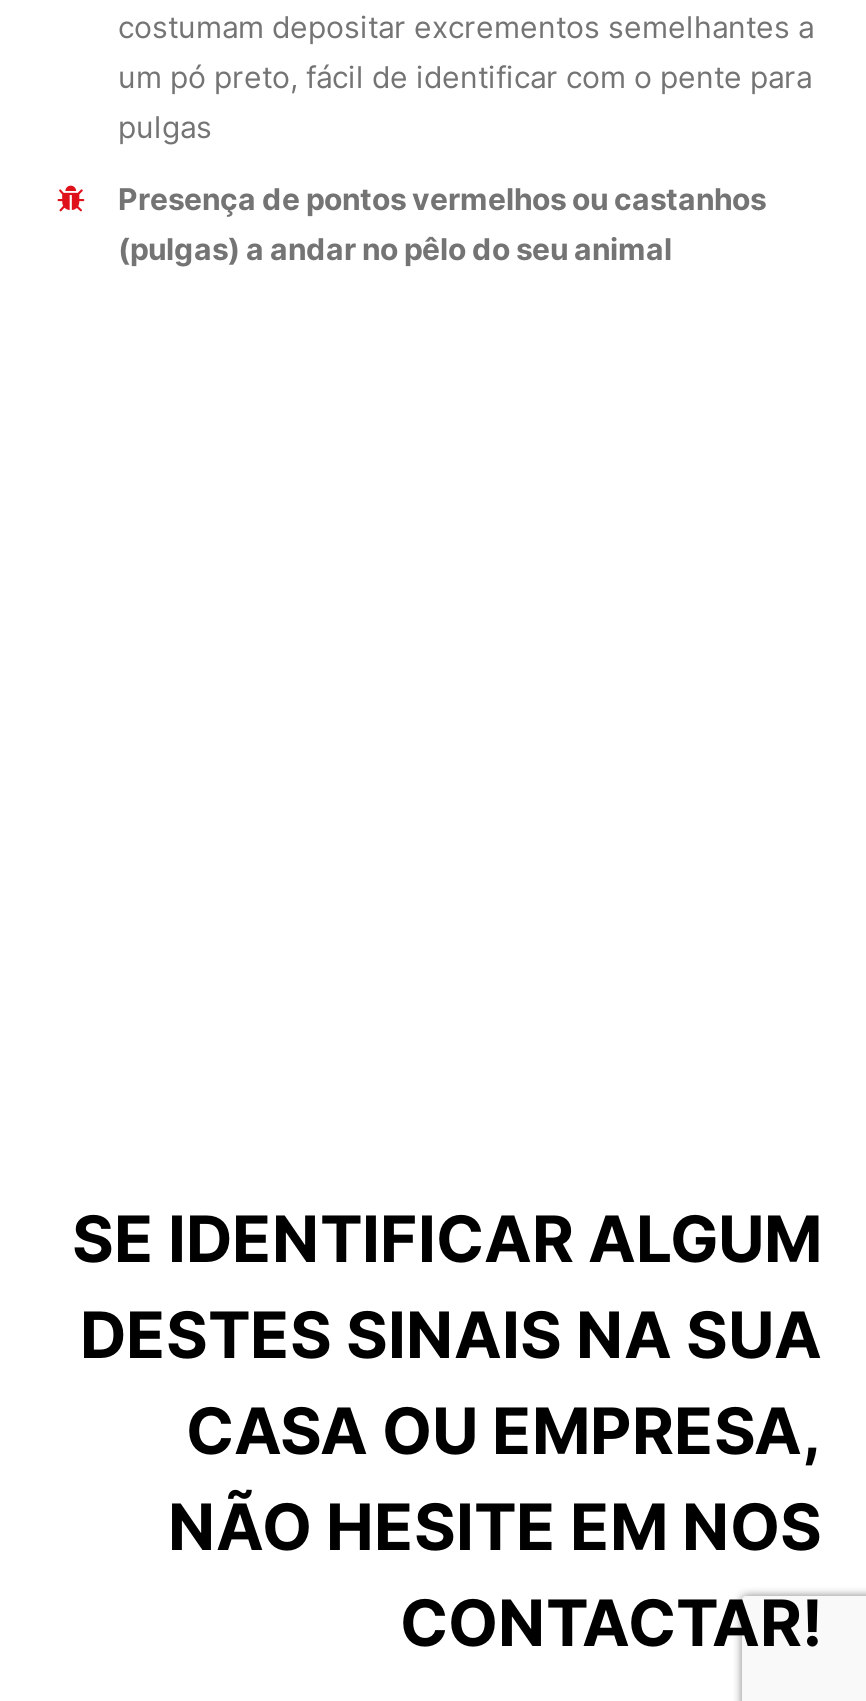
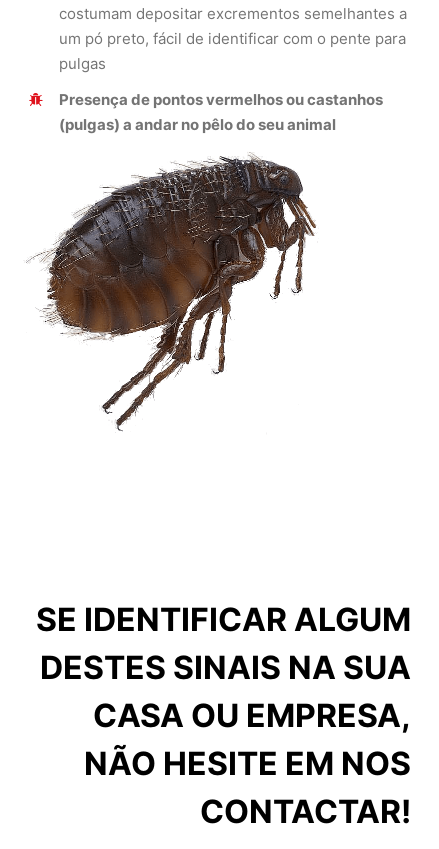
+ [image]
